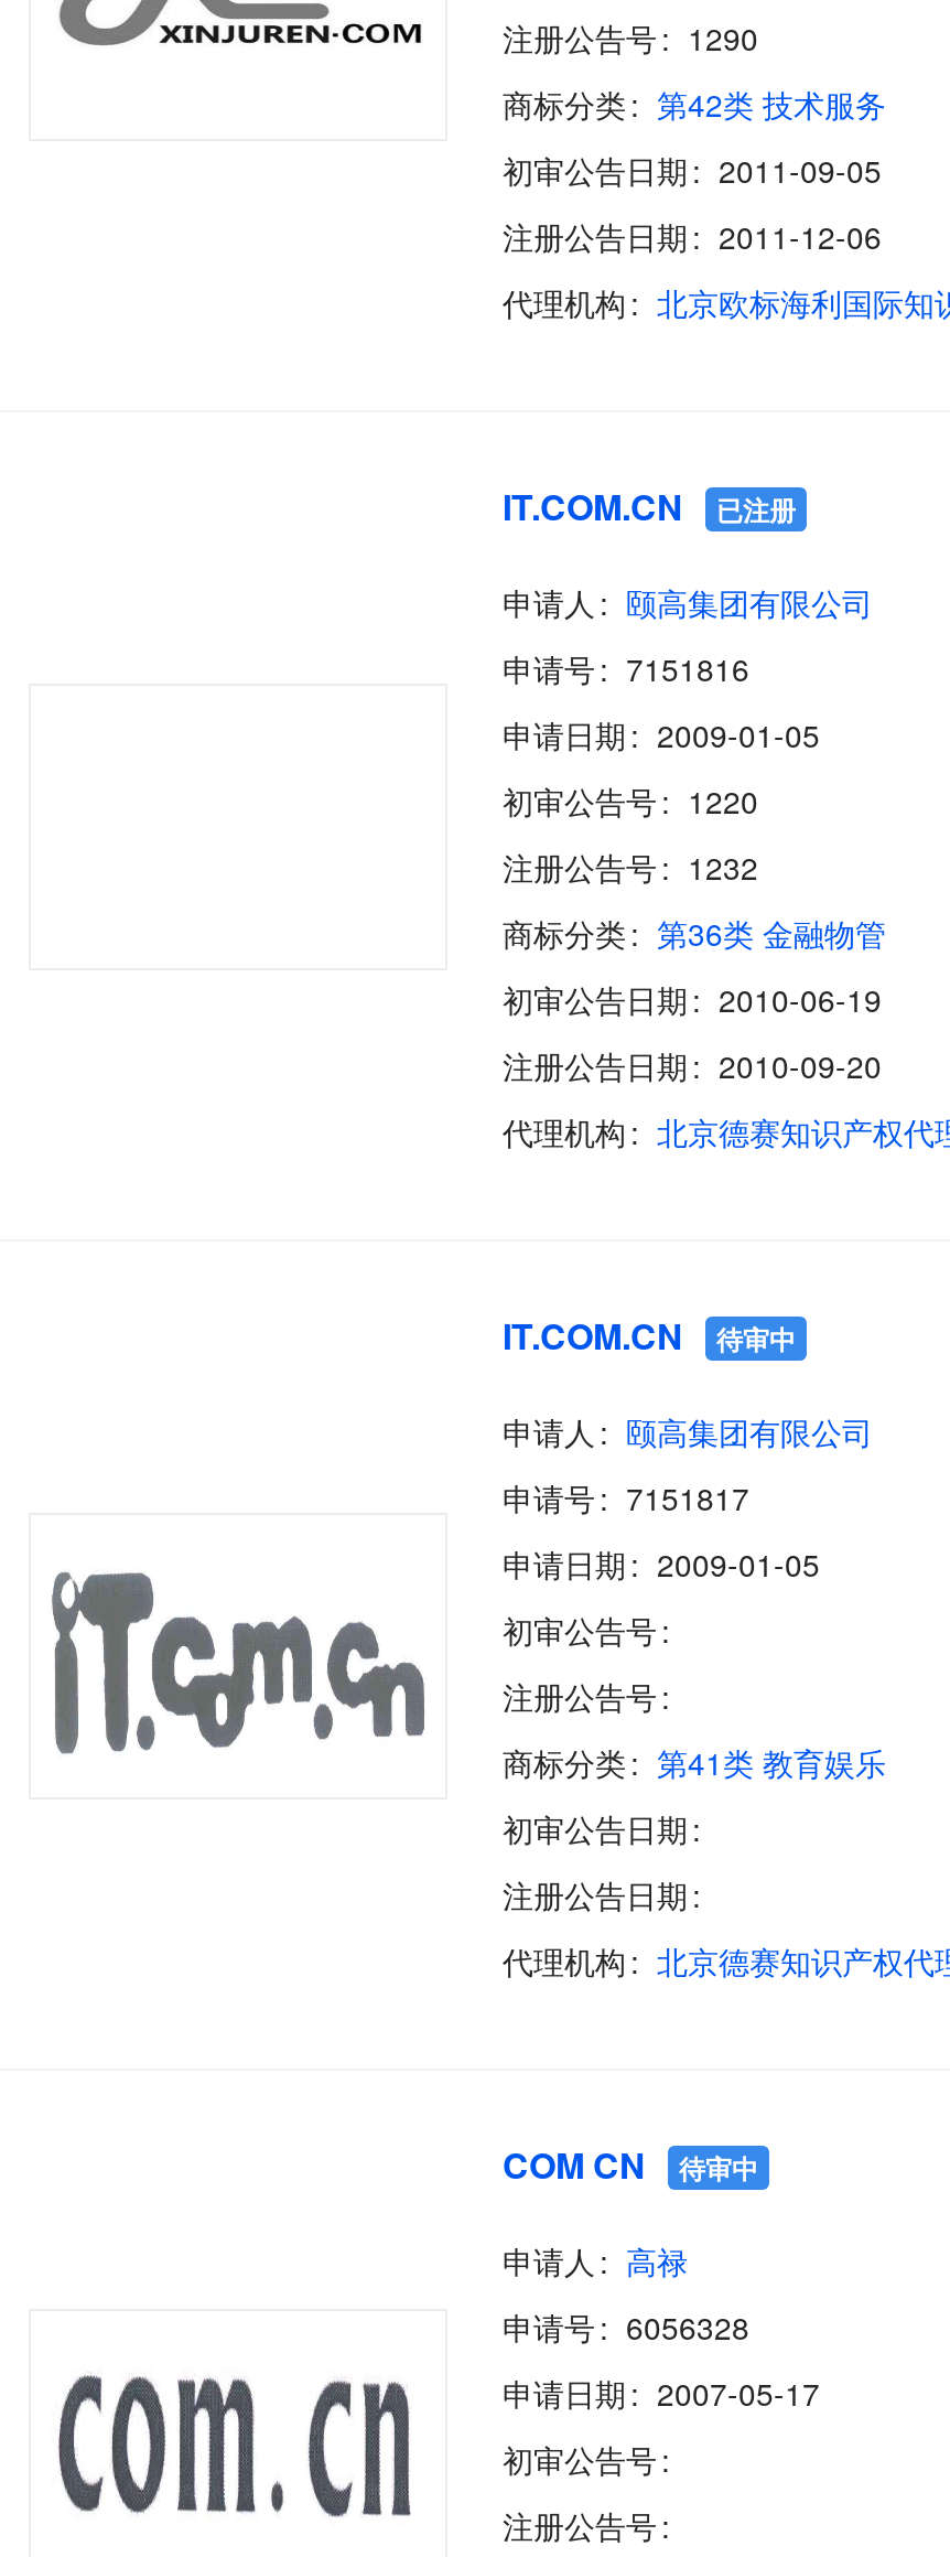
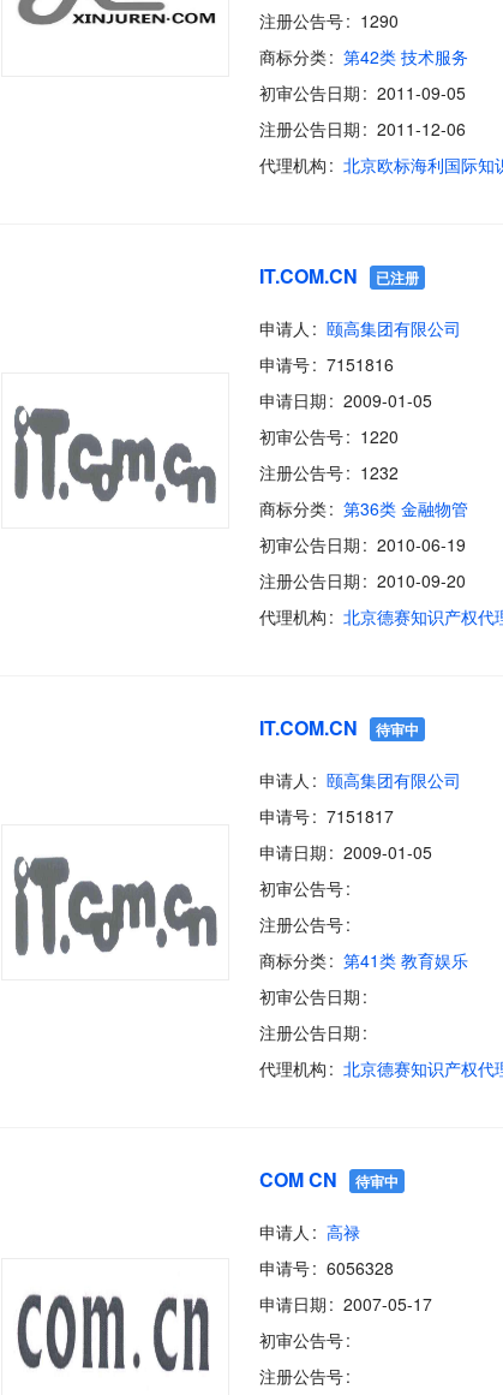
+ [image]
